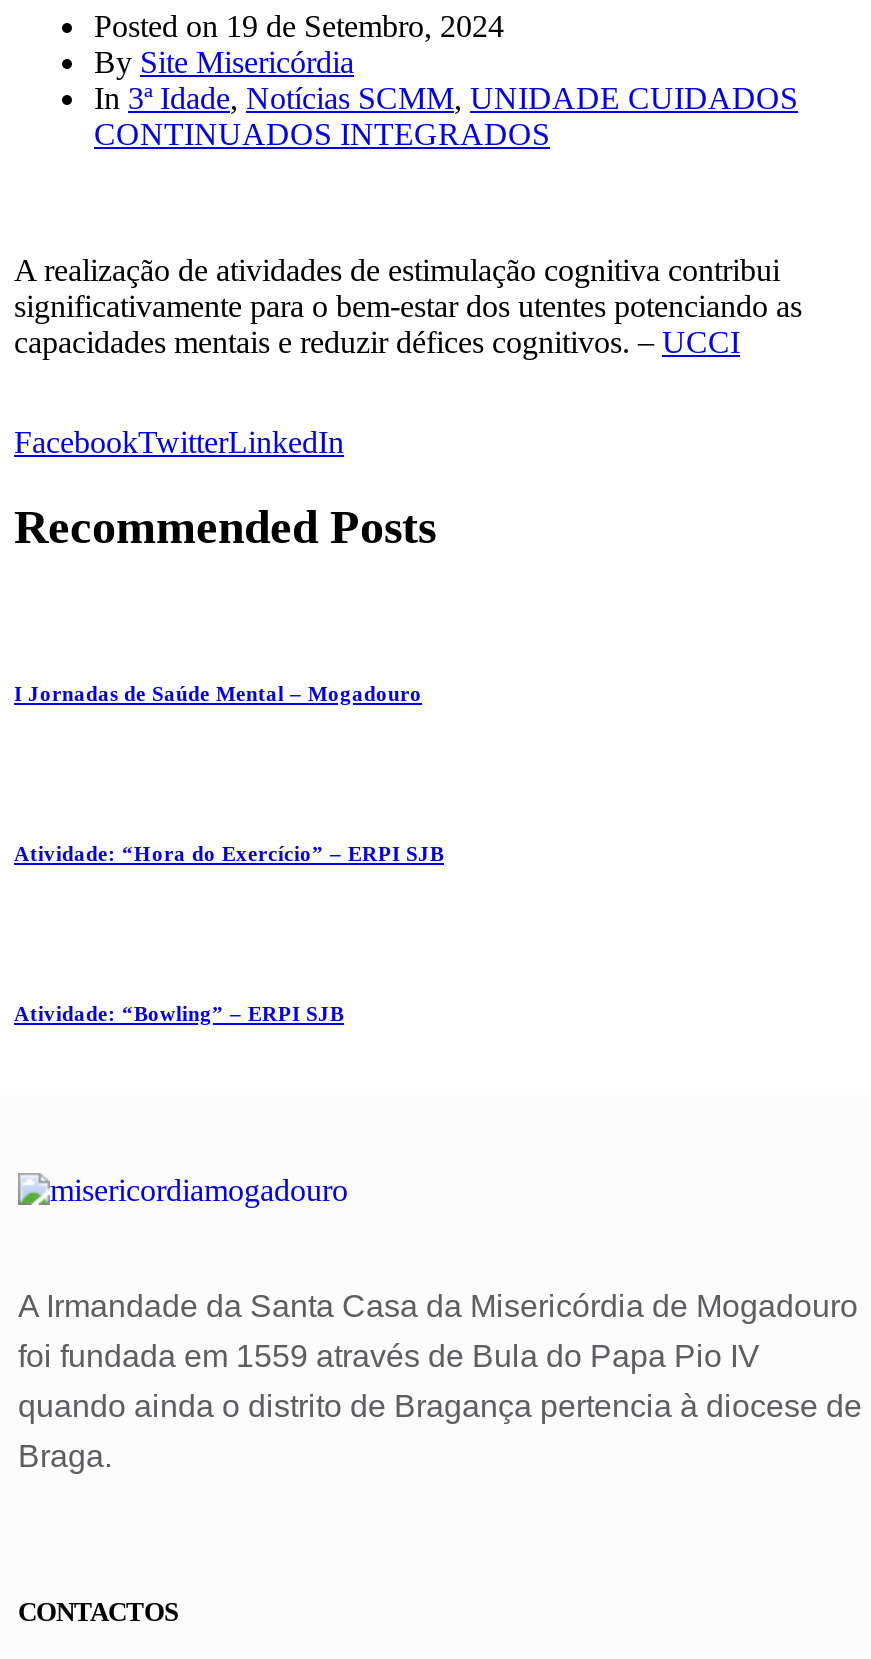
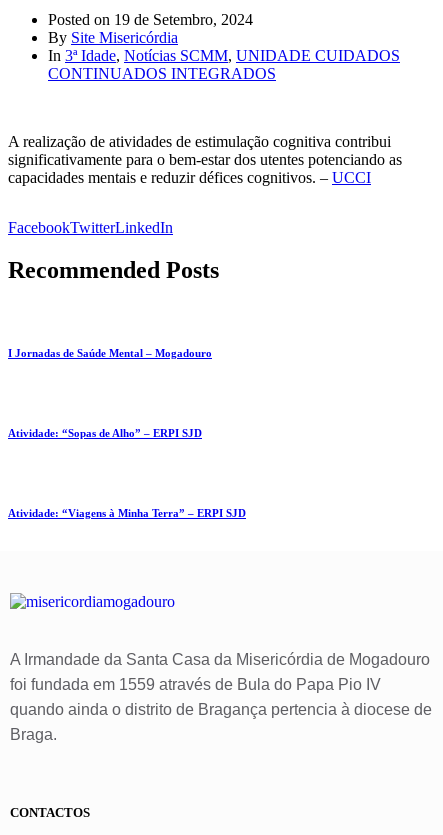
- Atividade: “Hora do Exercício” – ERPI SJB
+ Atividade: “Sopas de Alho” – ERPI SJD

- Atividade: “Bowling” – ERPI SJB
+ Atividade: “Viagens à Minha Terra” – ERPI SJD
